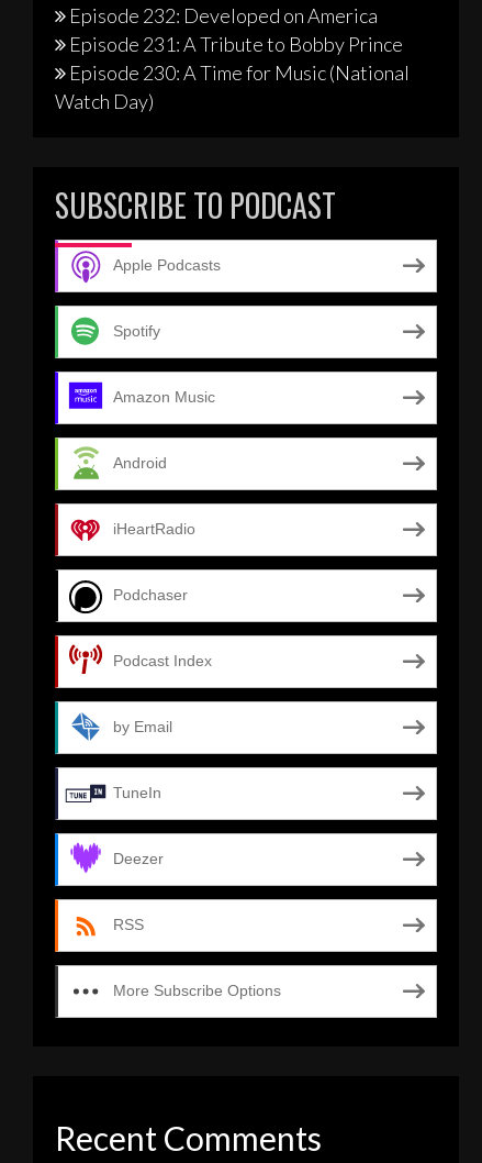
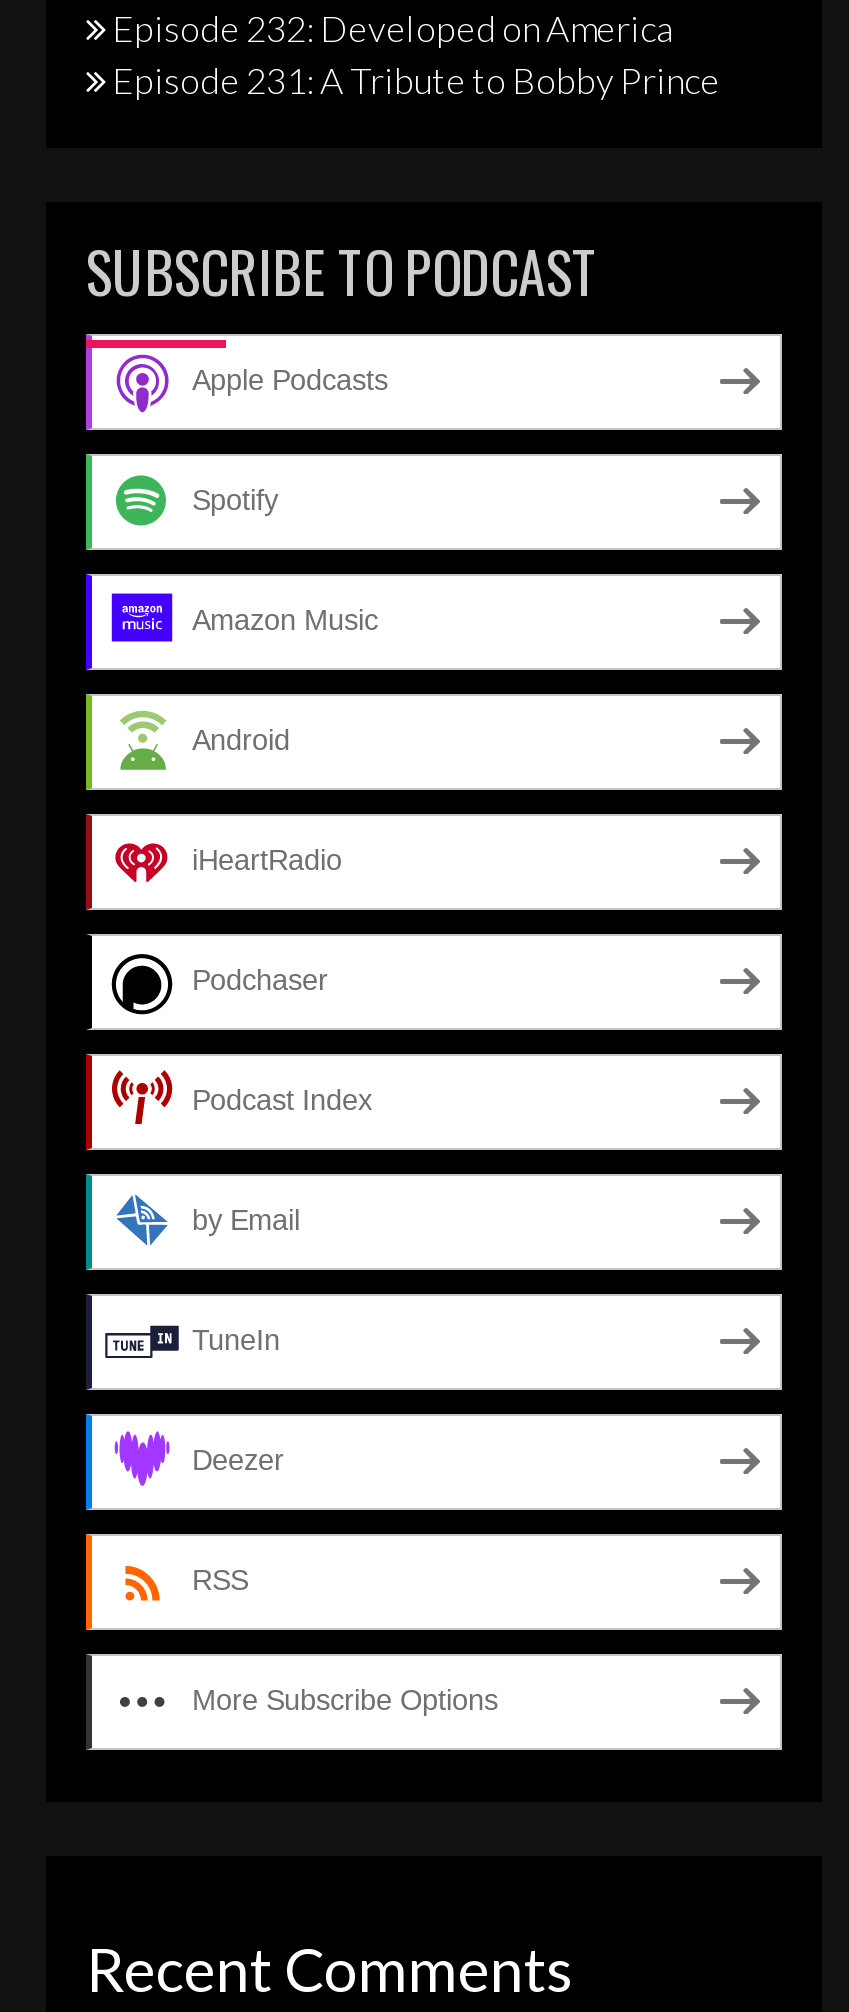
- Episode 230: A Time for Music (National
- Watch Day)
